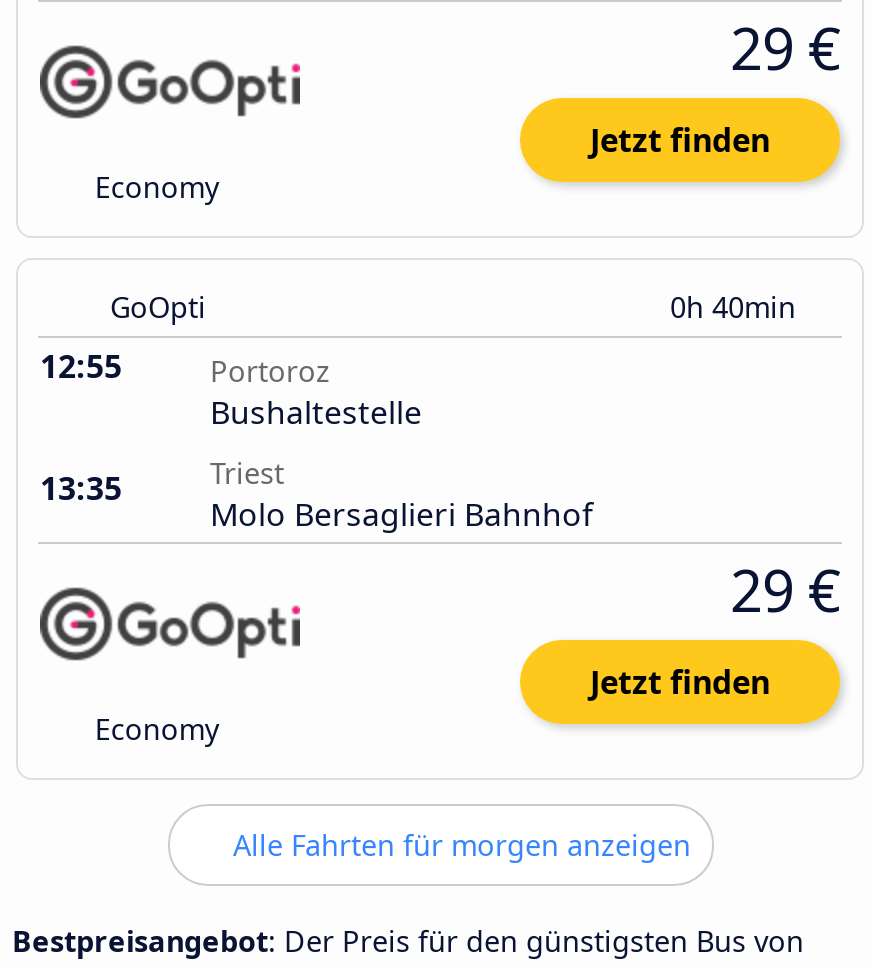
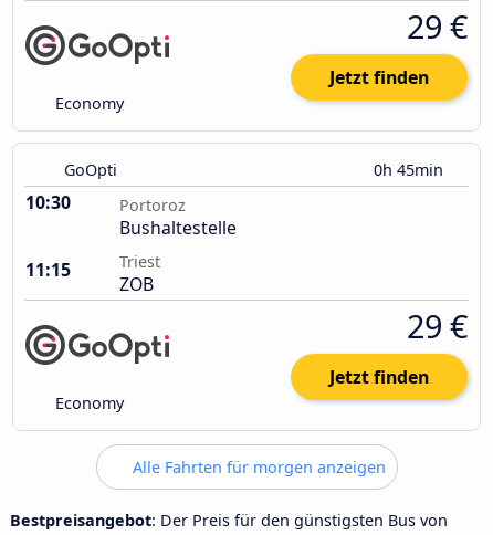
- 0h 40min
+ 0h 45min

- 12:55
+ 10:30

- 13:35
+ 11:15

- Molo Bersaglieri Bahnhof
+ ZOB
